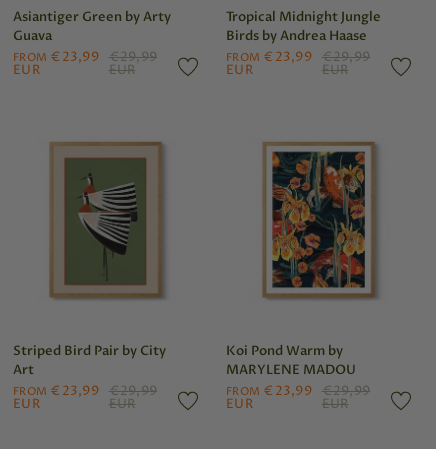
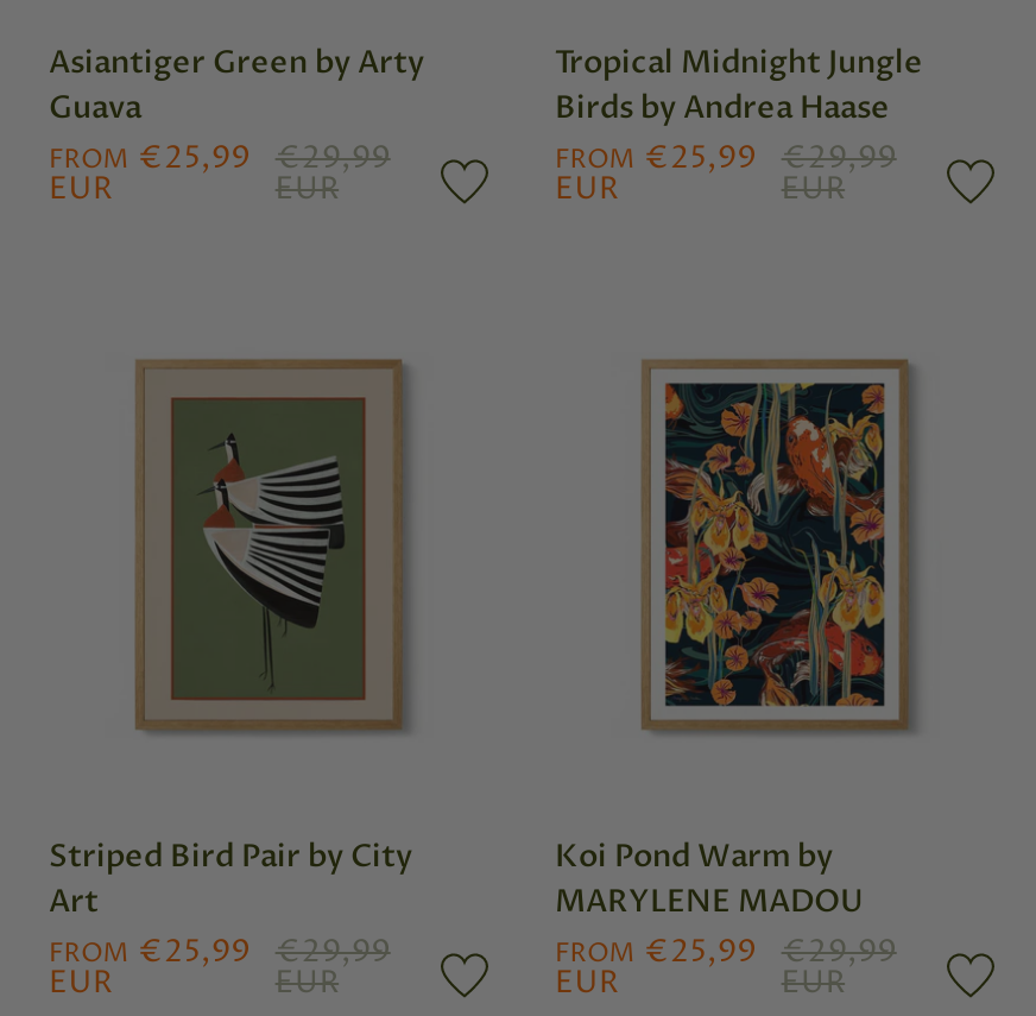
- FROM €23,99
+ FROM €25,99

- FROM €23,99
+ FROM €25,99

- FROM €23,99
+ FROM €25,99

- FROM €23,99
+ FROM €25,99
